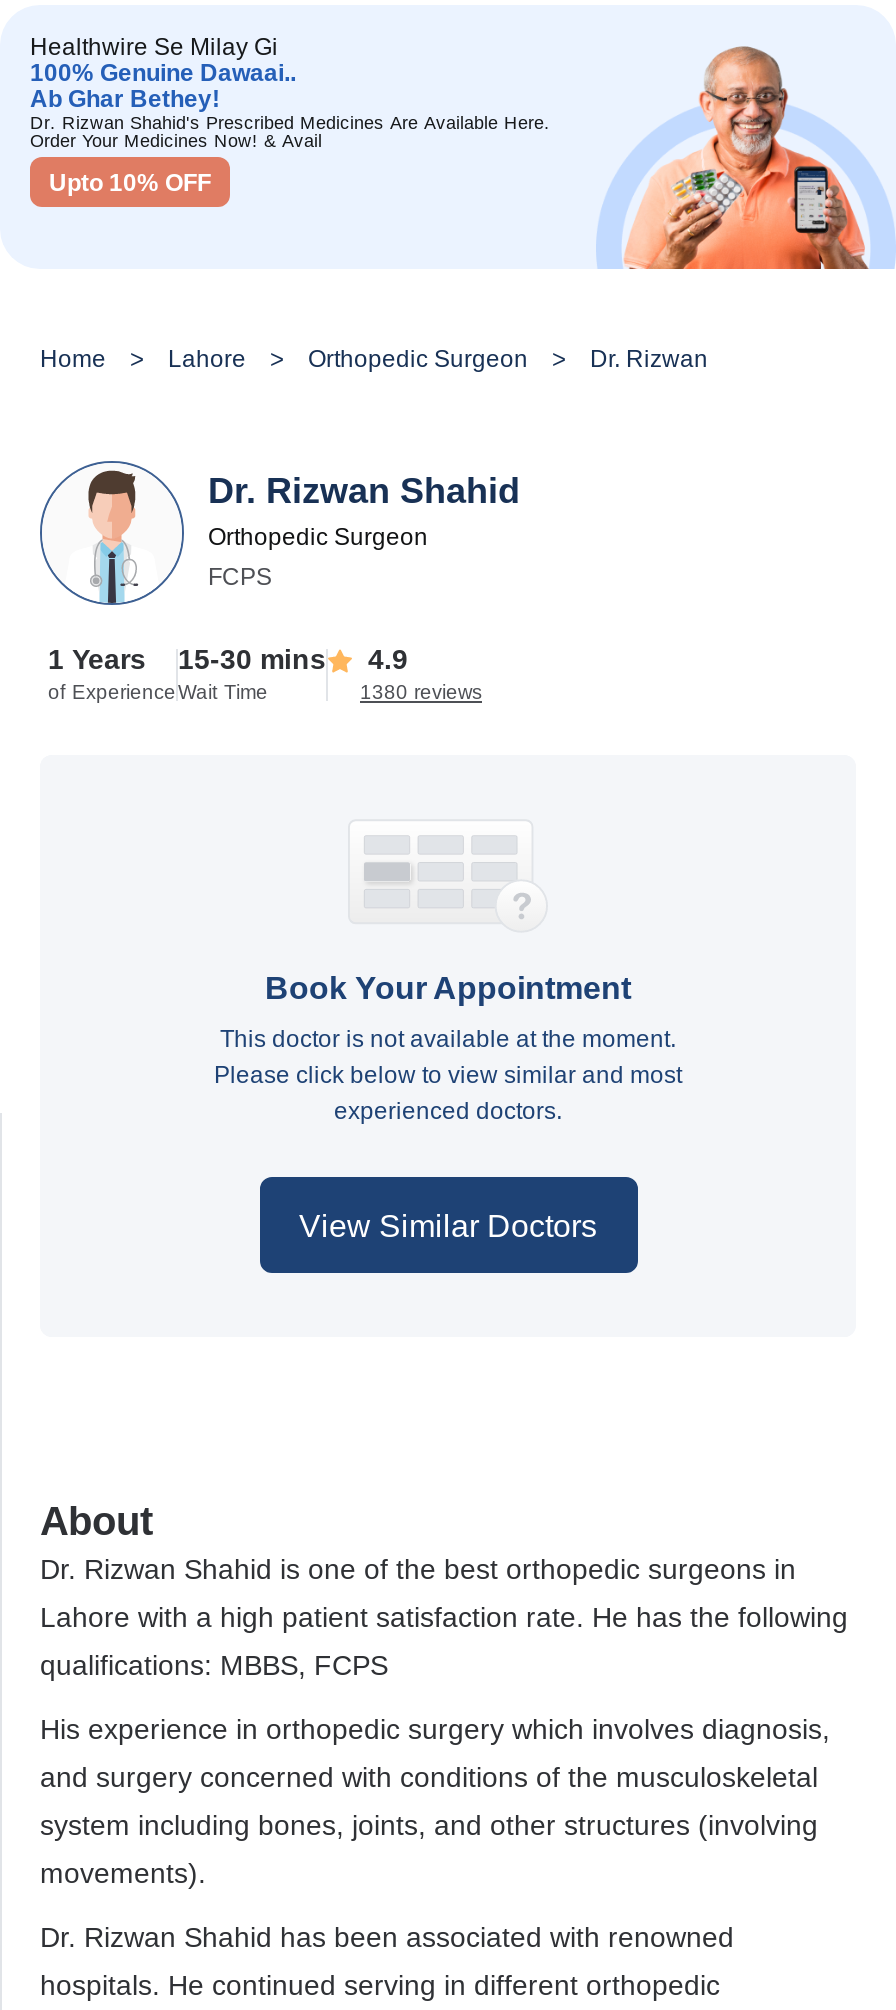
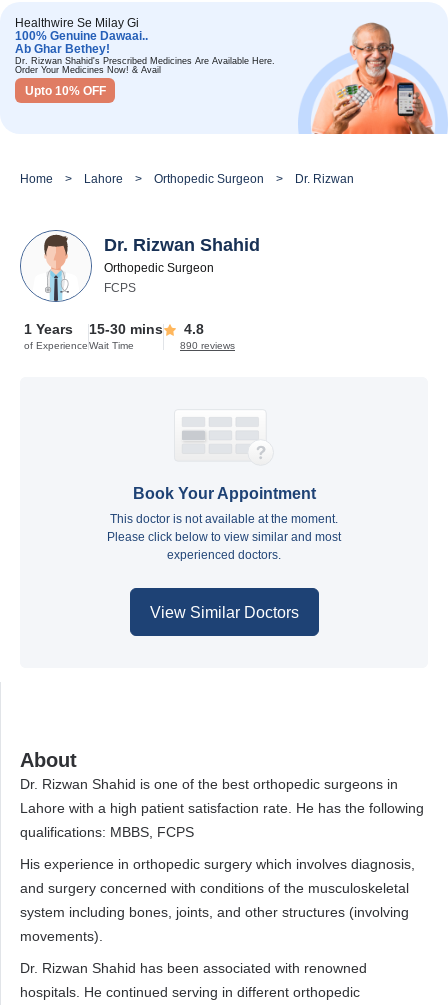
- 1 Years 15-30 mins 4.9
+ 1 Years 15-30 mins 4.8

- 1380 reviews
+ 890 reviews
